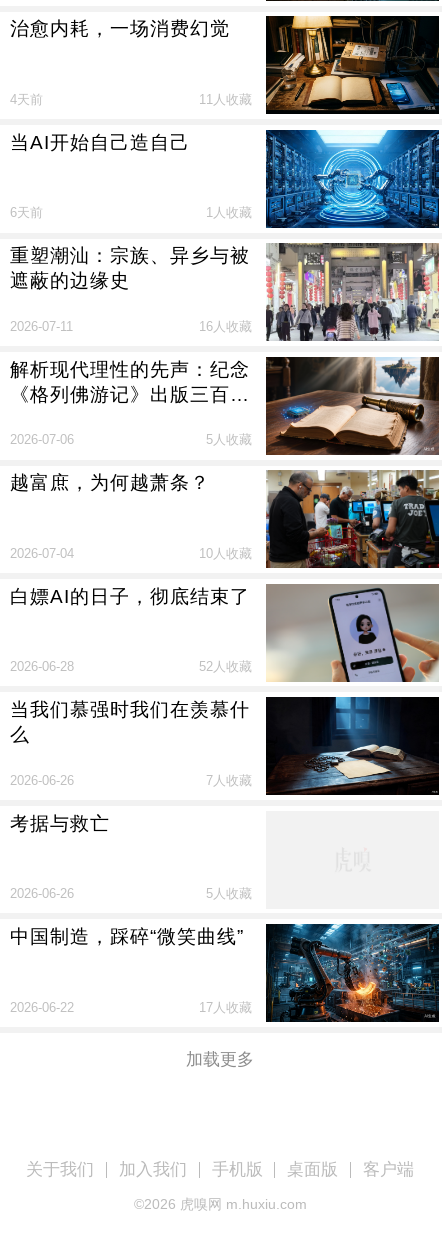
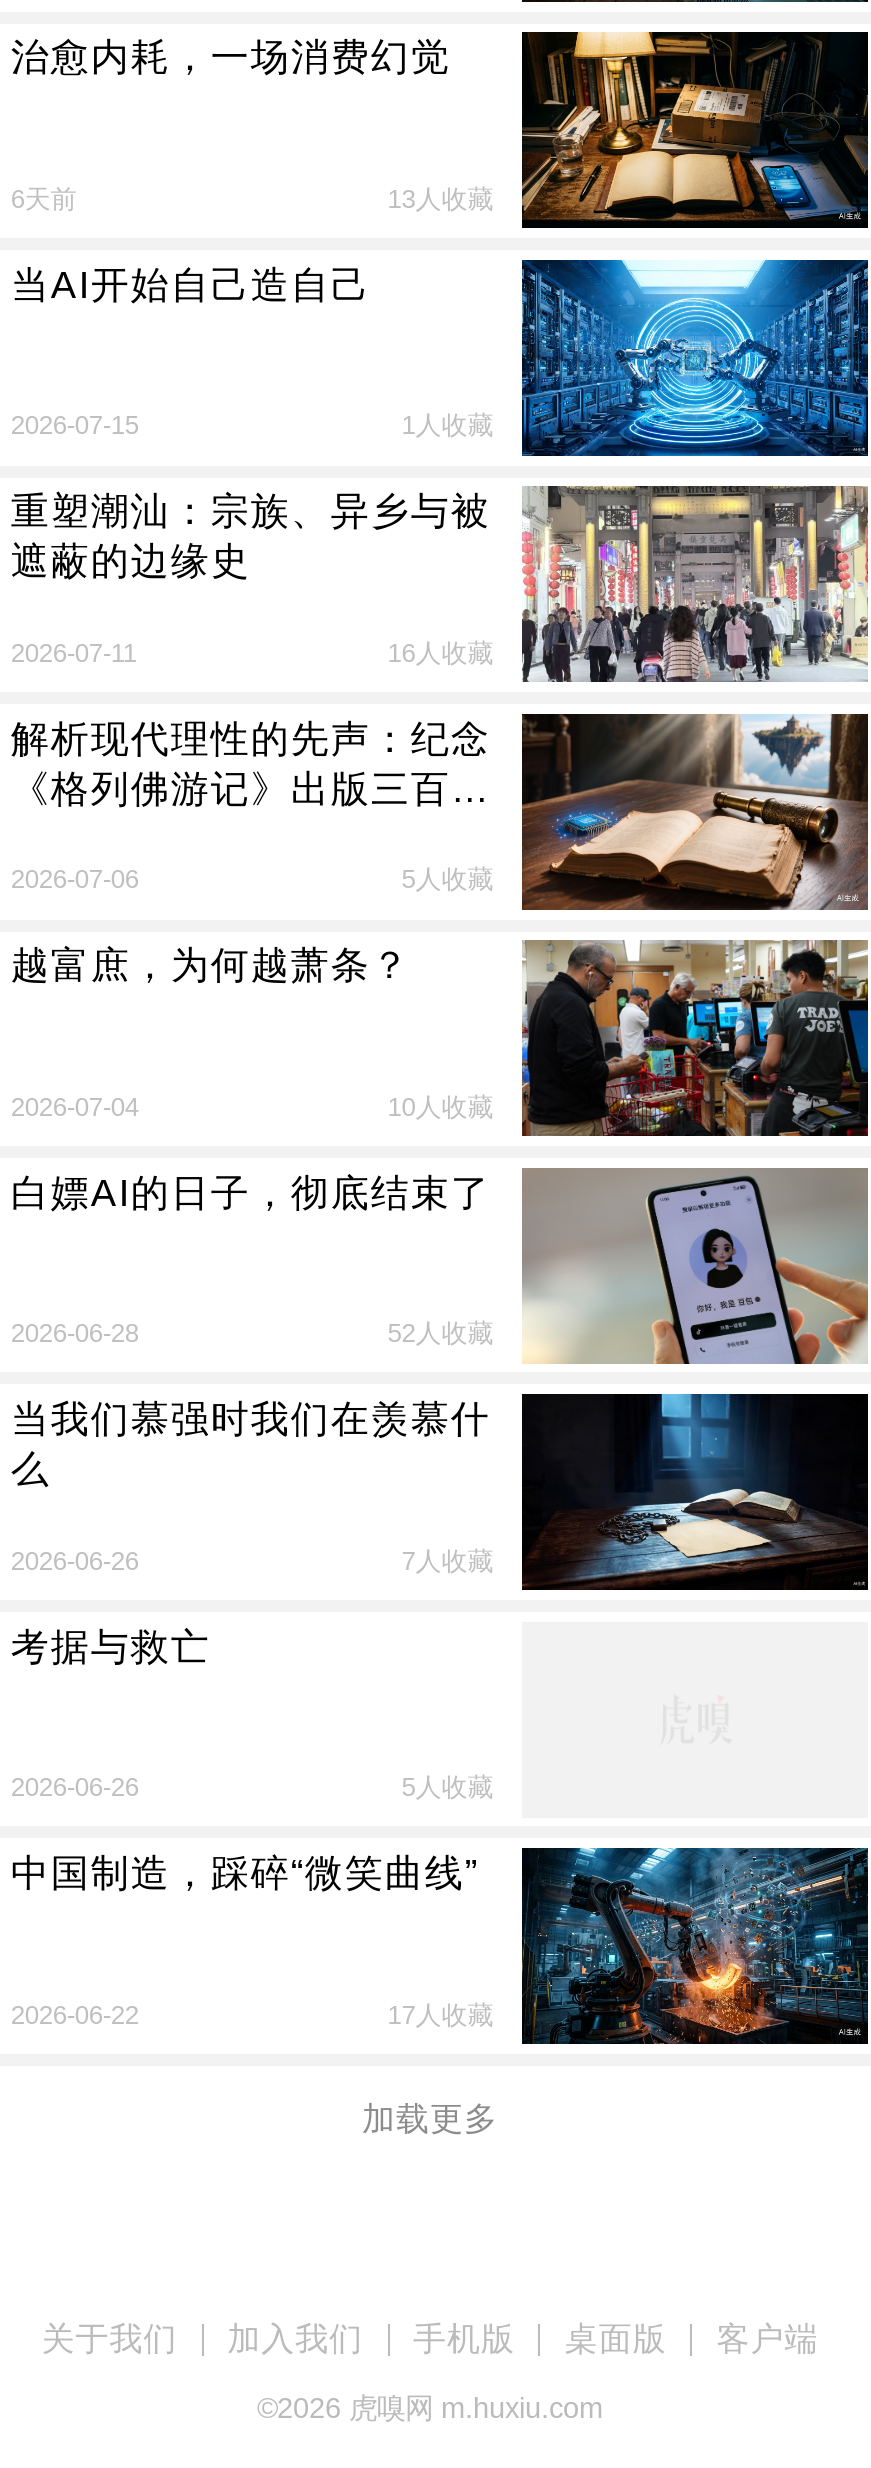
- 4天前
+ 6天前

- 11人收藏
+ 13人收藏

- 6天前
+ 2026-07-15
